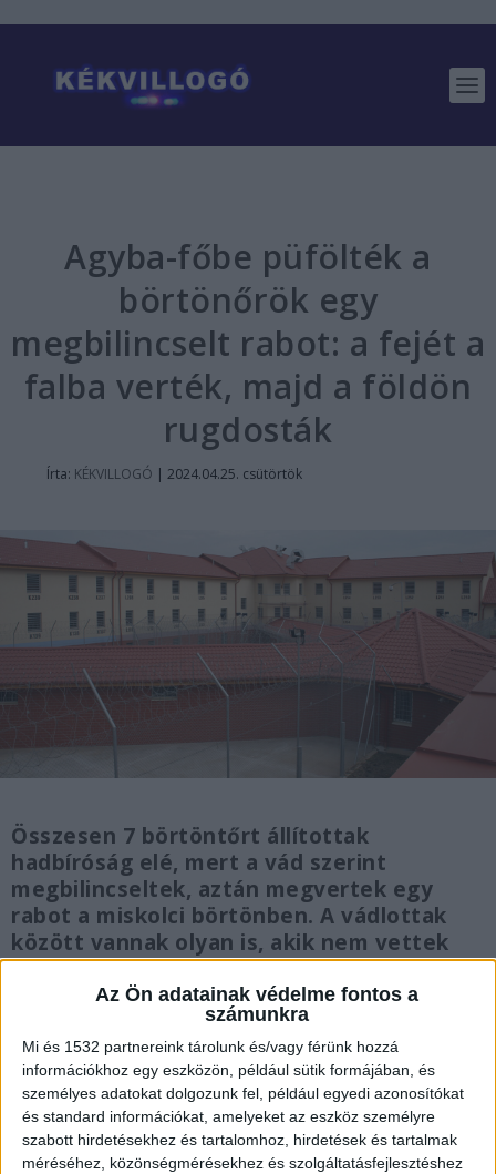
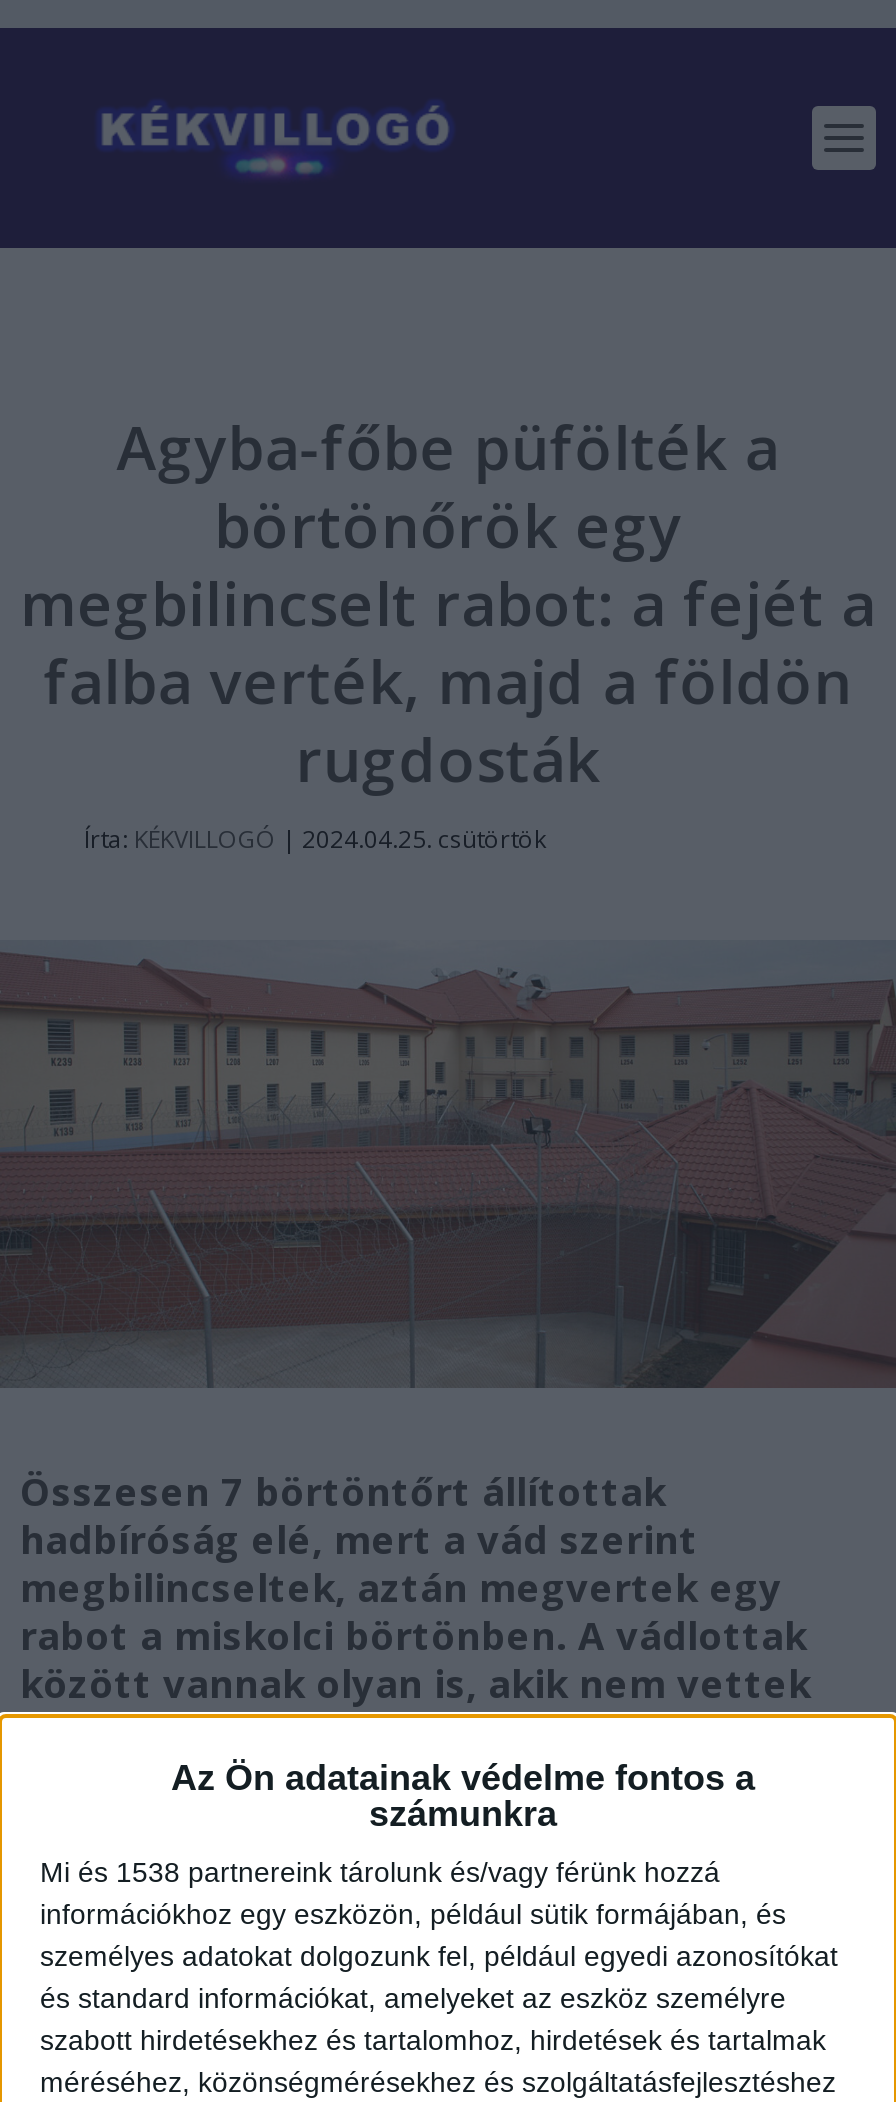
- Mi és 1532 partnereink tárolunk és/vagy férünk hozzá
+ Mi és 1538 partnereink tárolunk és/vagy férünk hozzá
